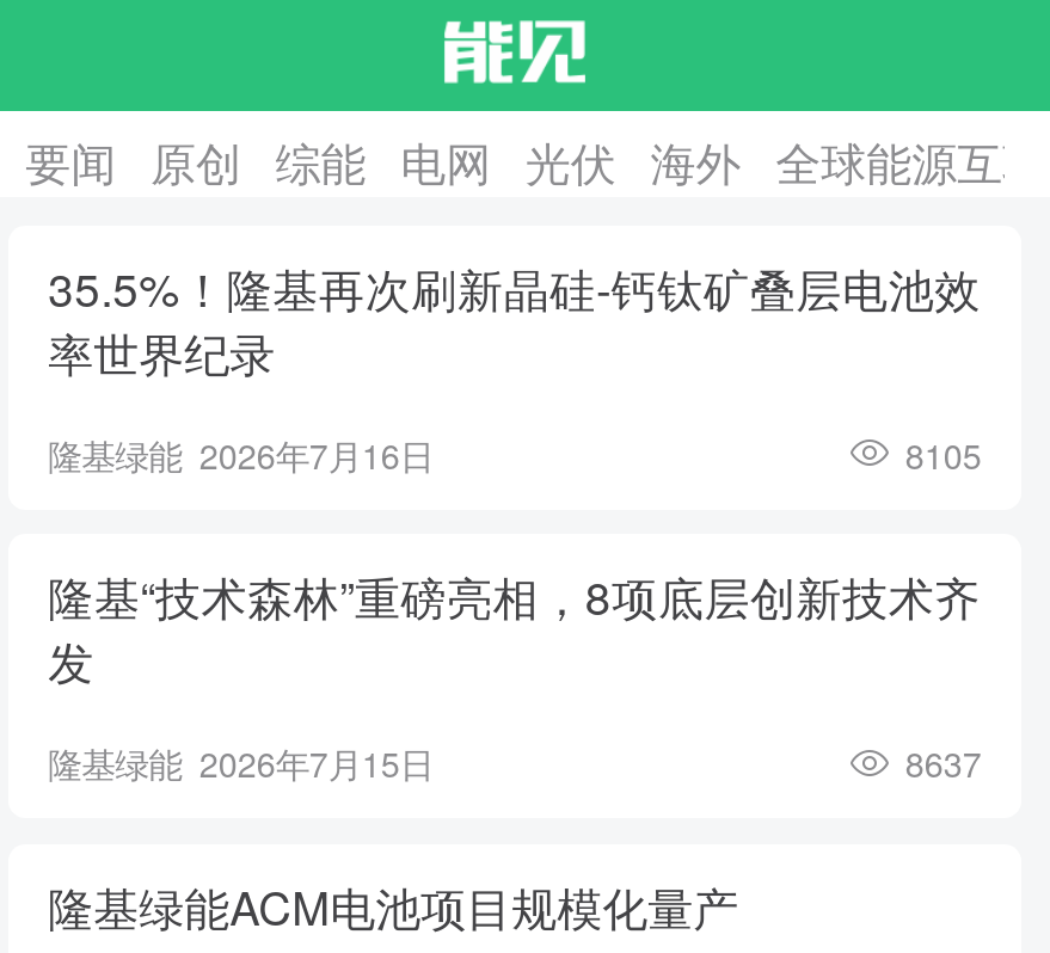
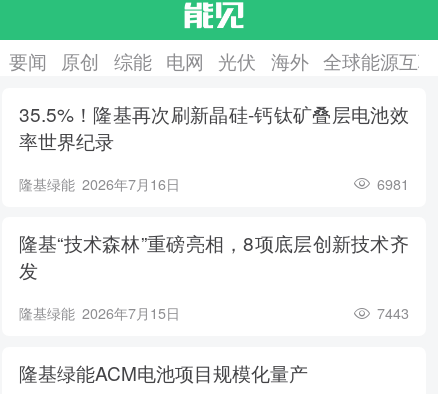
- 8105
+ 6981

- 8637
+ 7443
